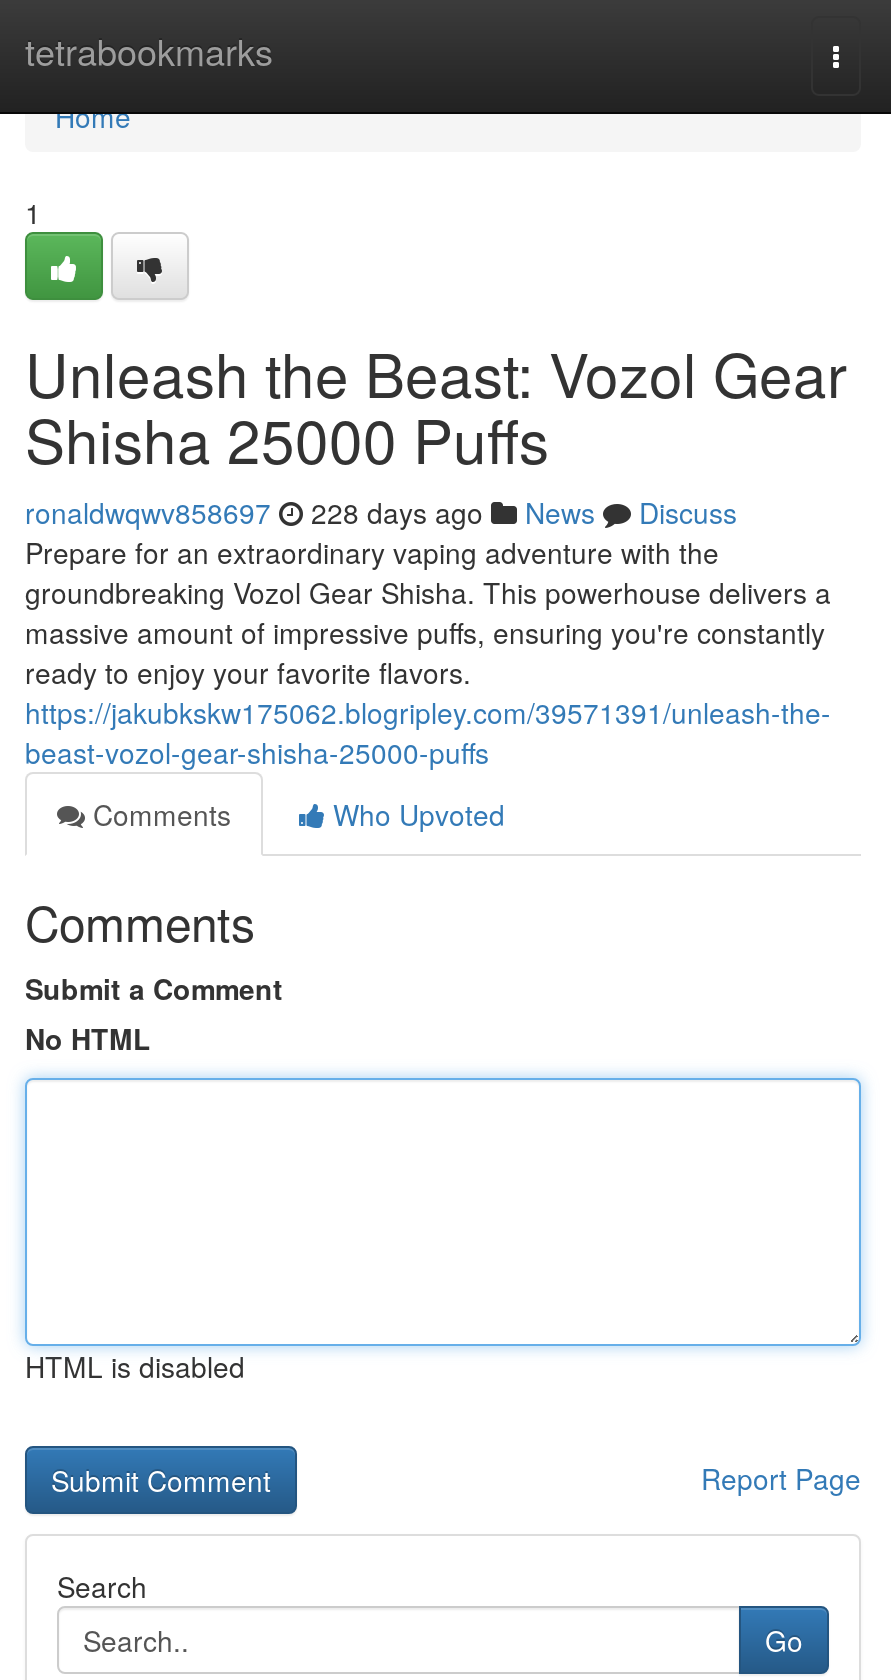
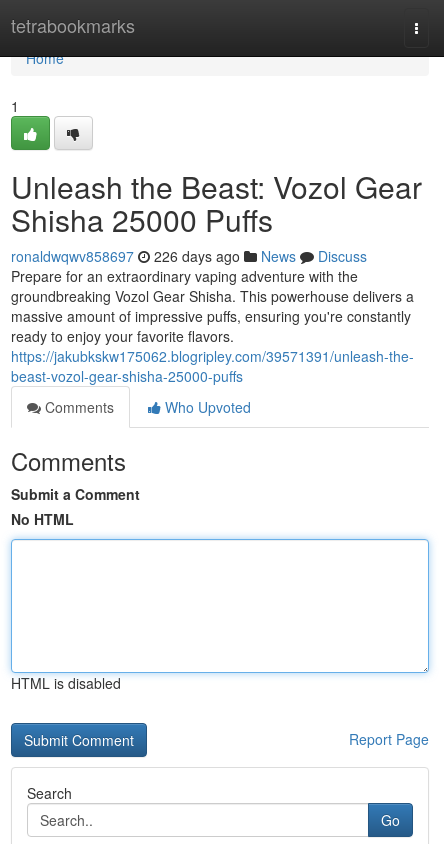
- ronaldwqwv858697 228 days ago News Discuss
+ ronaldwqwv858697 226 days ago News Discuss
